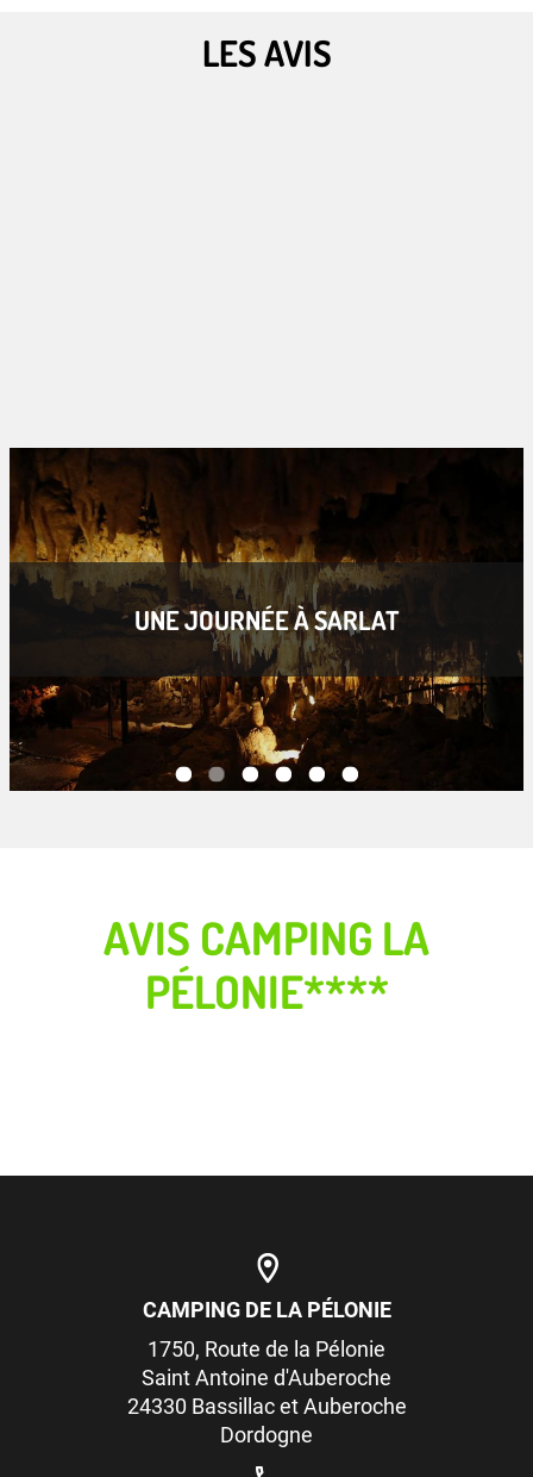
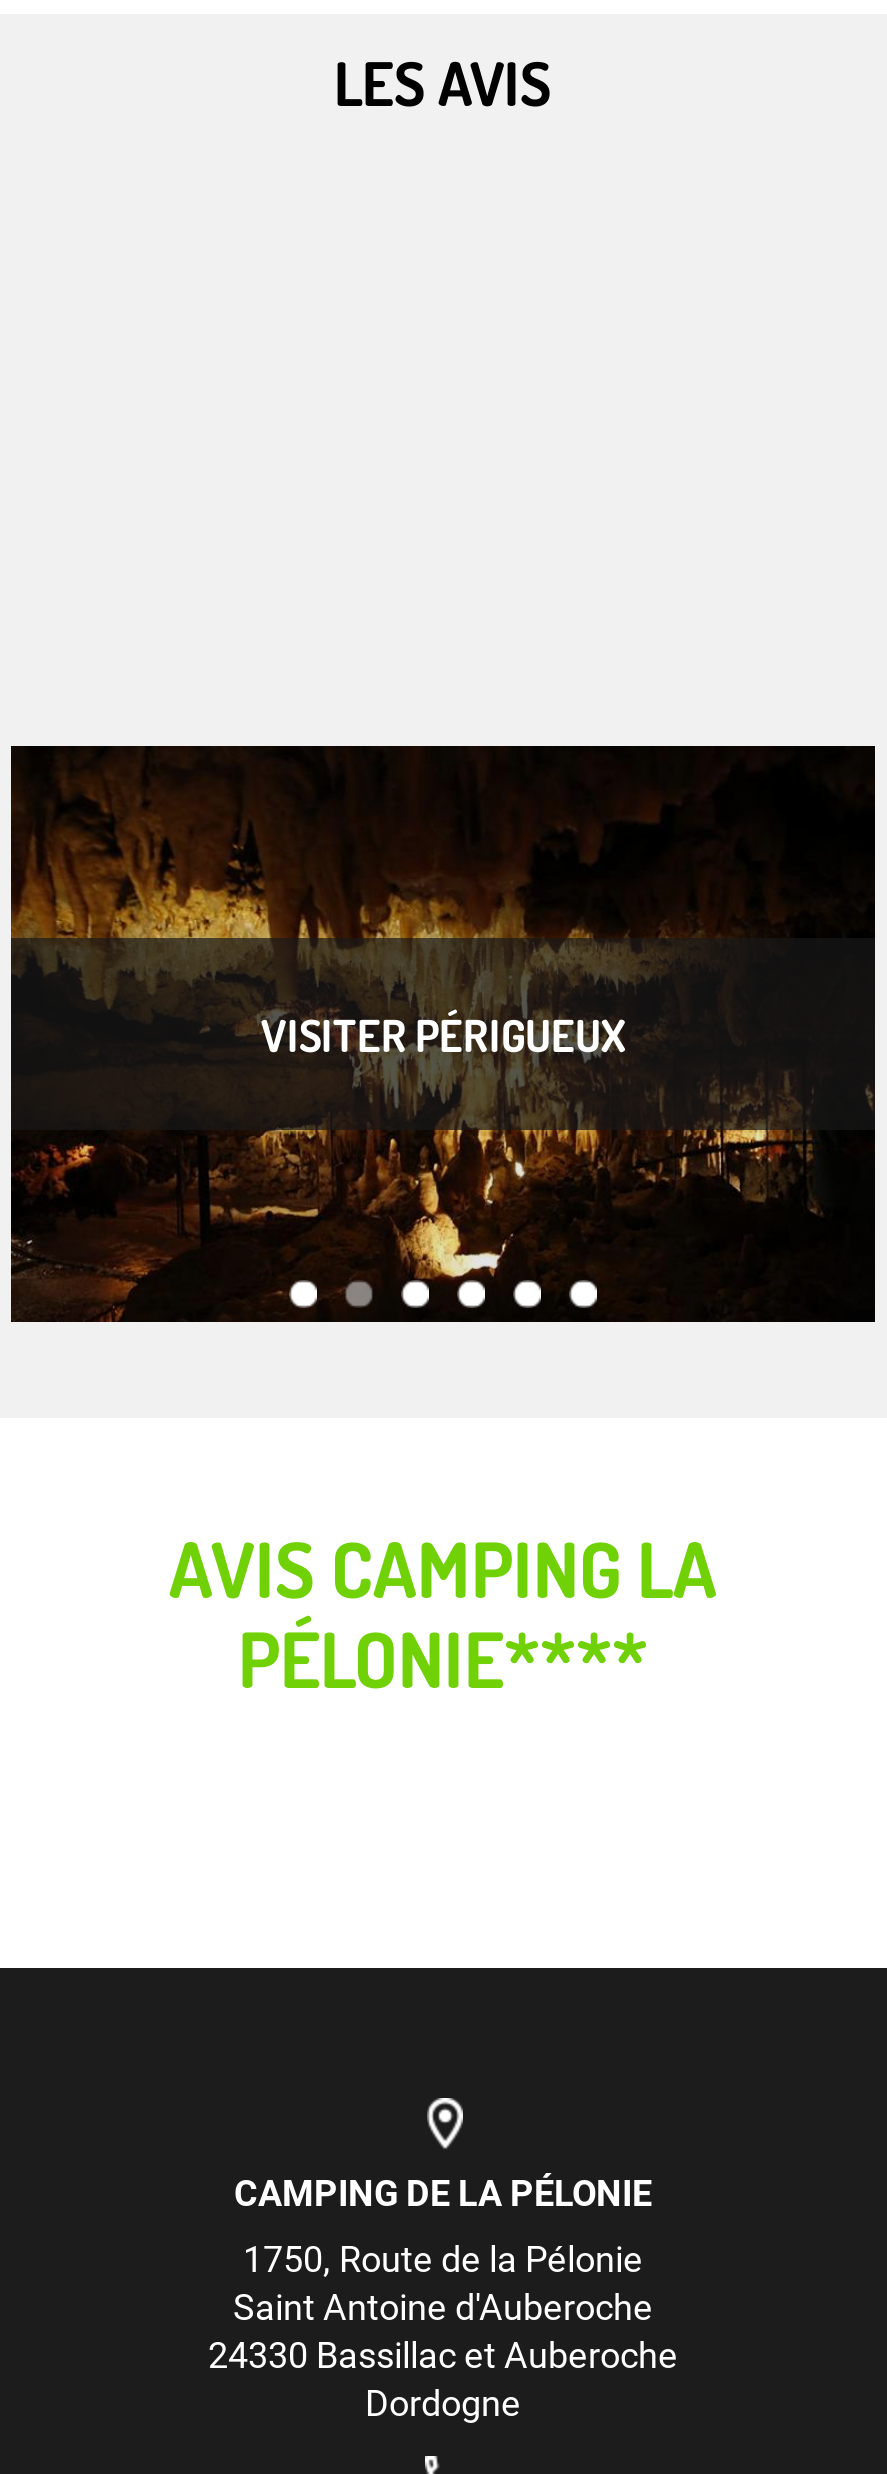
- UNE JOURNÉE À SARLAT
+ VISITER PÉRIGUEUX
